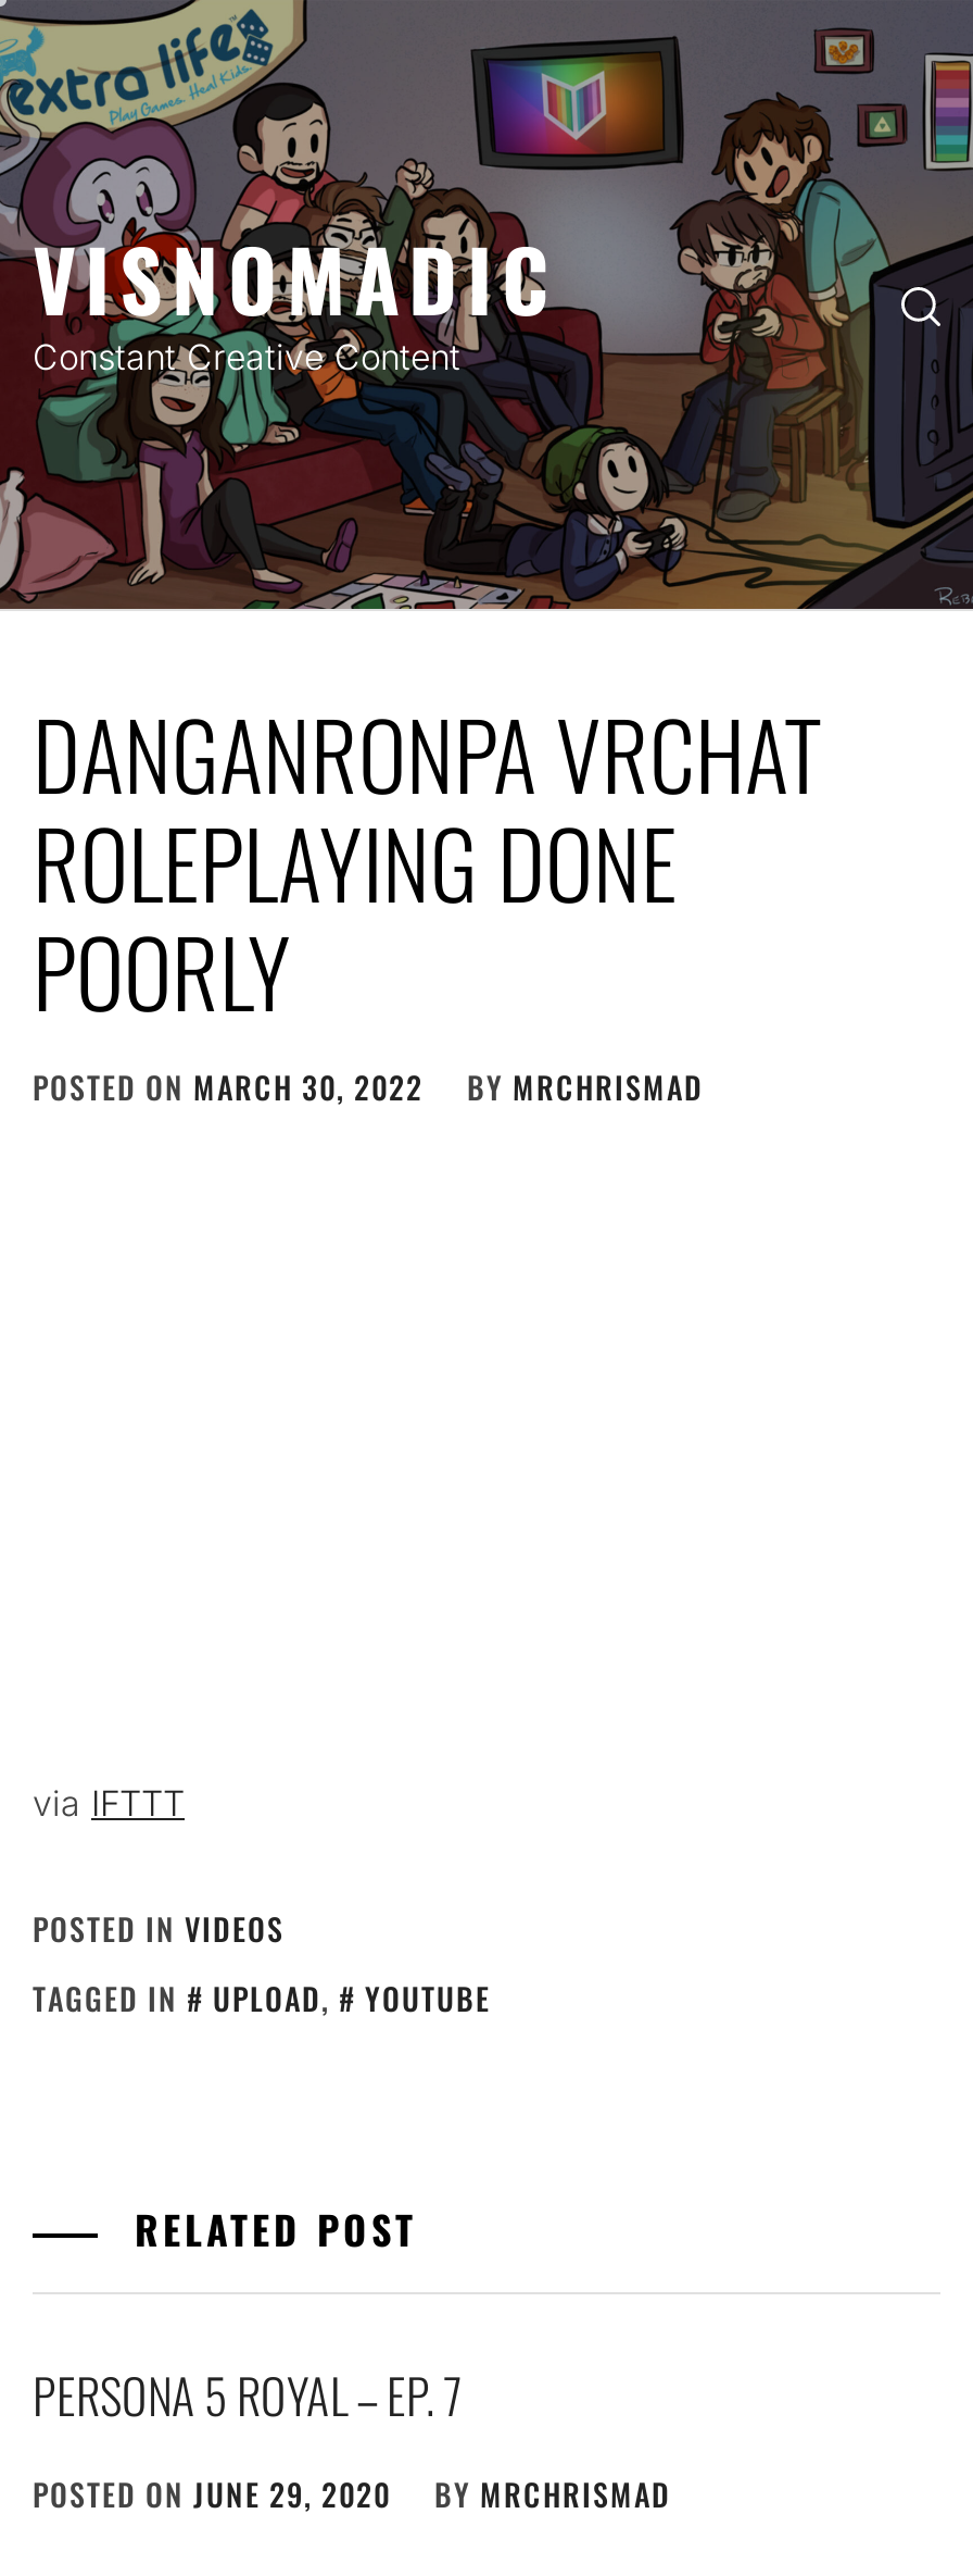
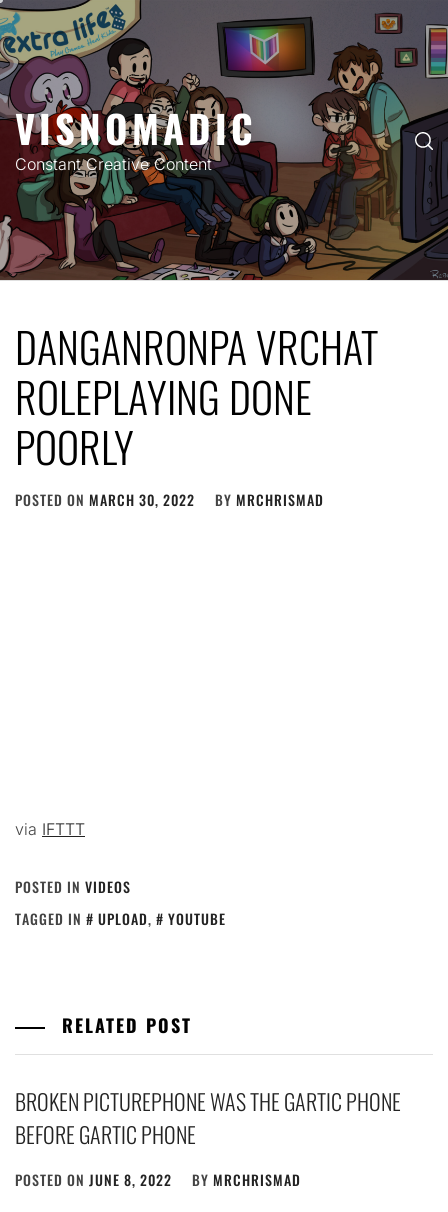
- PERSONA 5 ROYAL – EP. 7
+ BROKEN PICTUREPHONE WAS THE GARTIC PHONE
+ BEFORE GARTIC PHONE

- POSTED ON JUNE 29, 2020
+ POSTED ON JUNE 8, 2022
